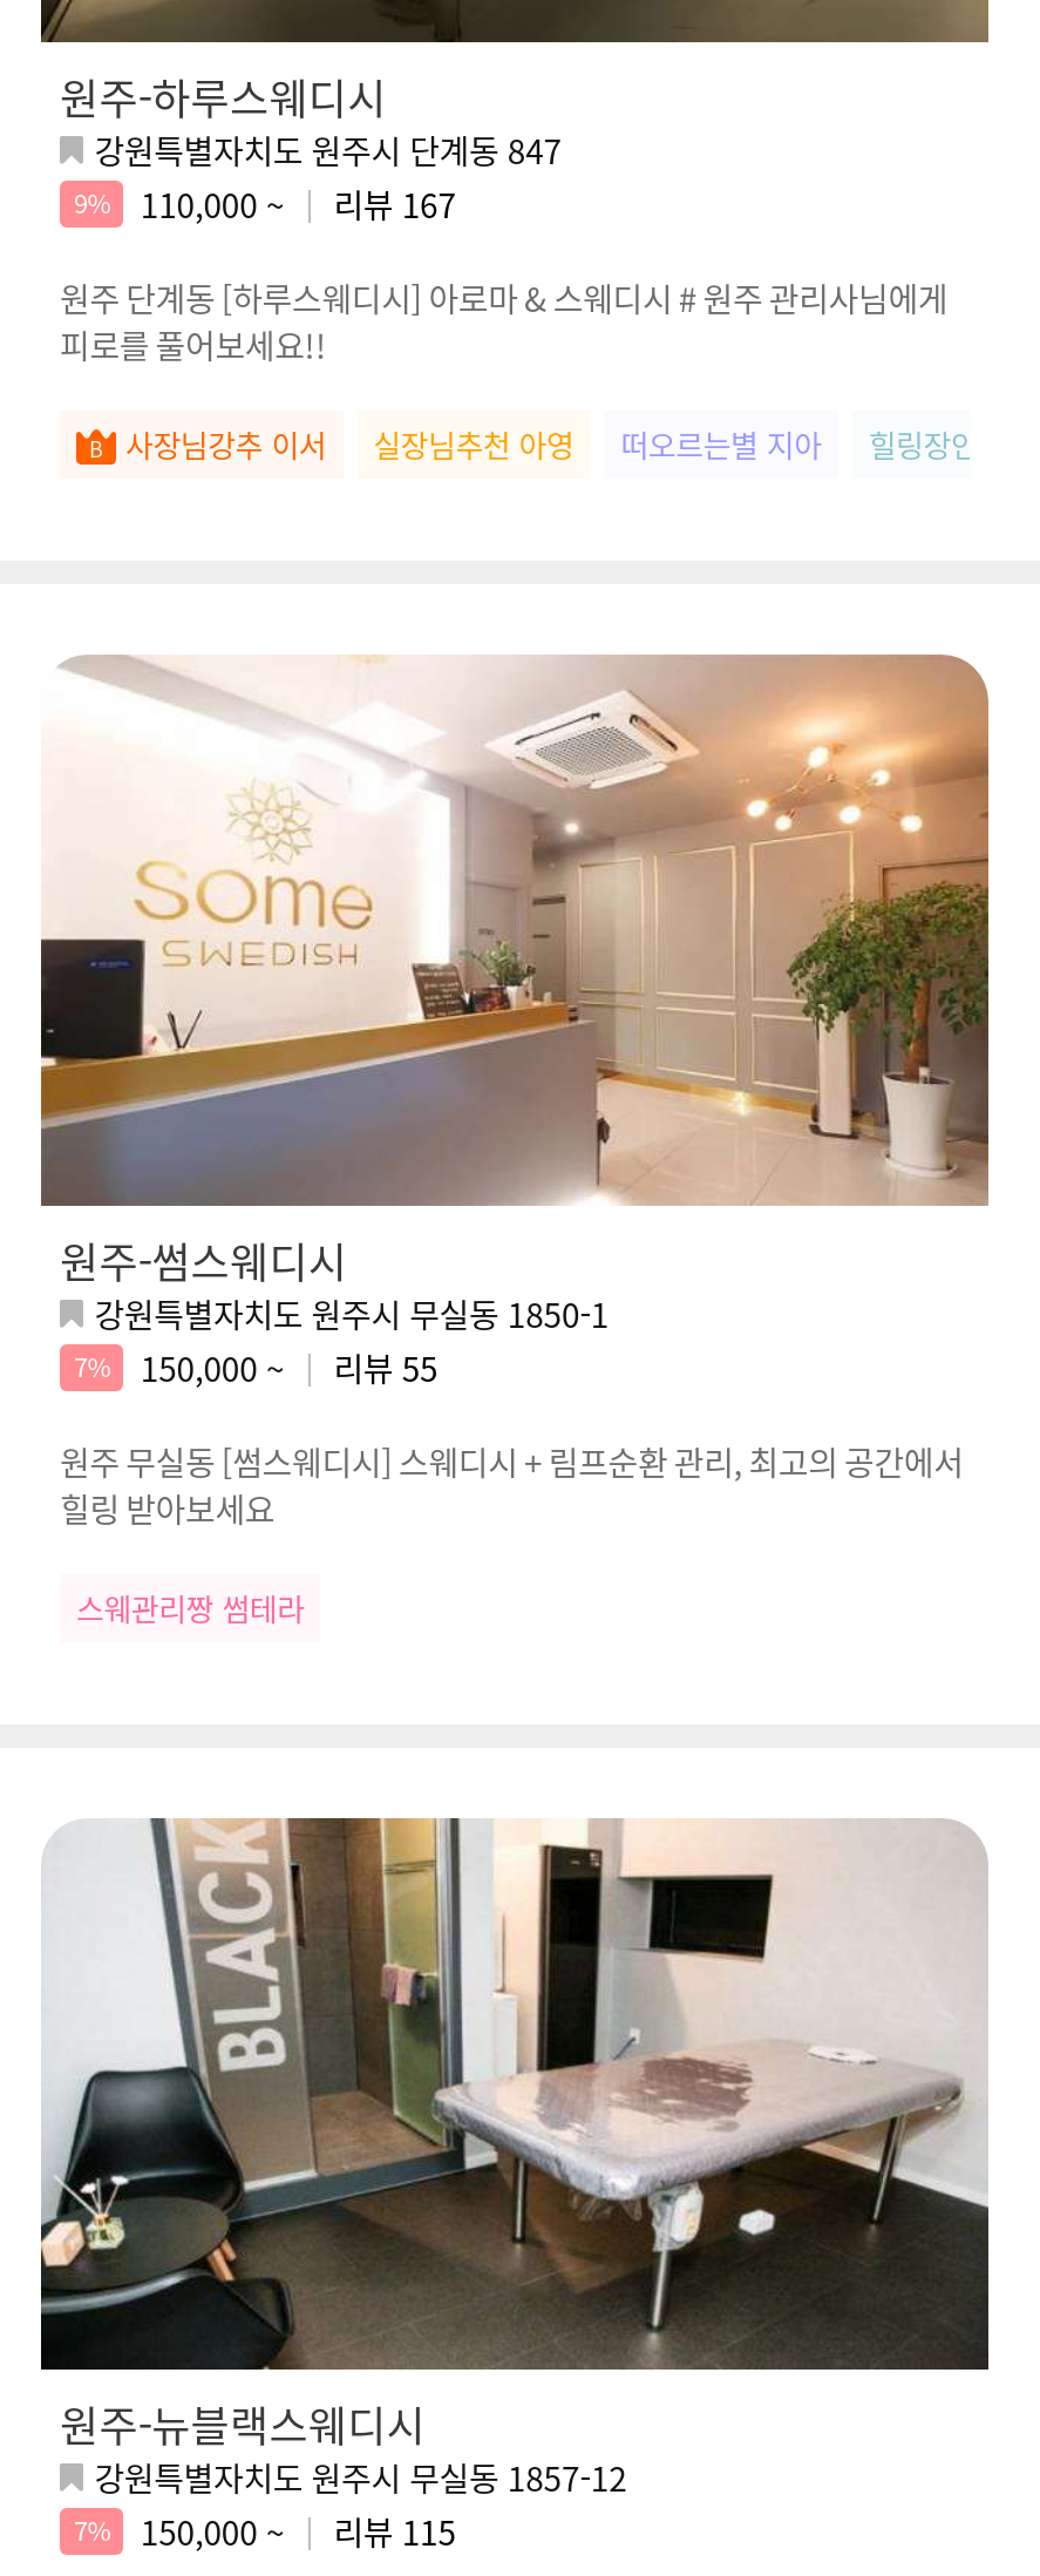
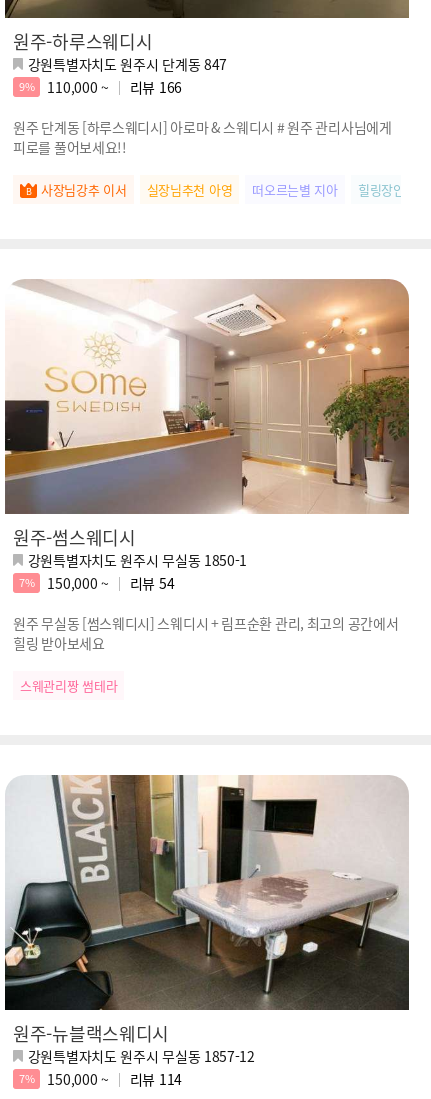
- 9% 110,000 ~ 리뷰 167
+ 9% 110,000 ~ 리뷰 166

- 7% 150,000 ~ 리뷰 55
+ 7% 150,000 ~ 리뷰 54

- 7% 150,000 ~ 리뷰 115
+ 7% 150,000 ~ 리뷰 114
